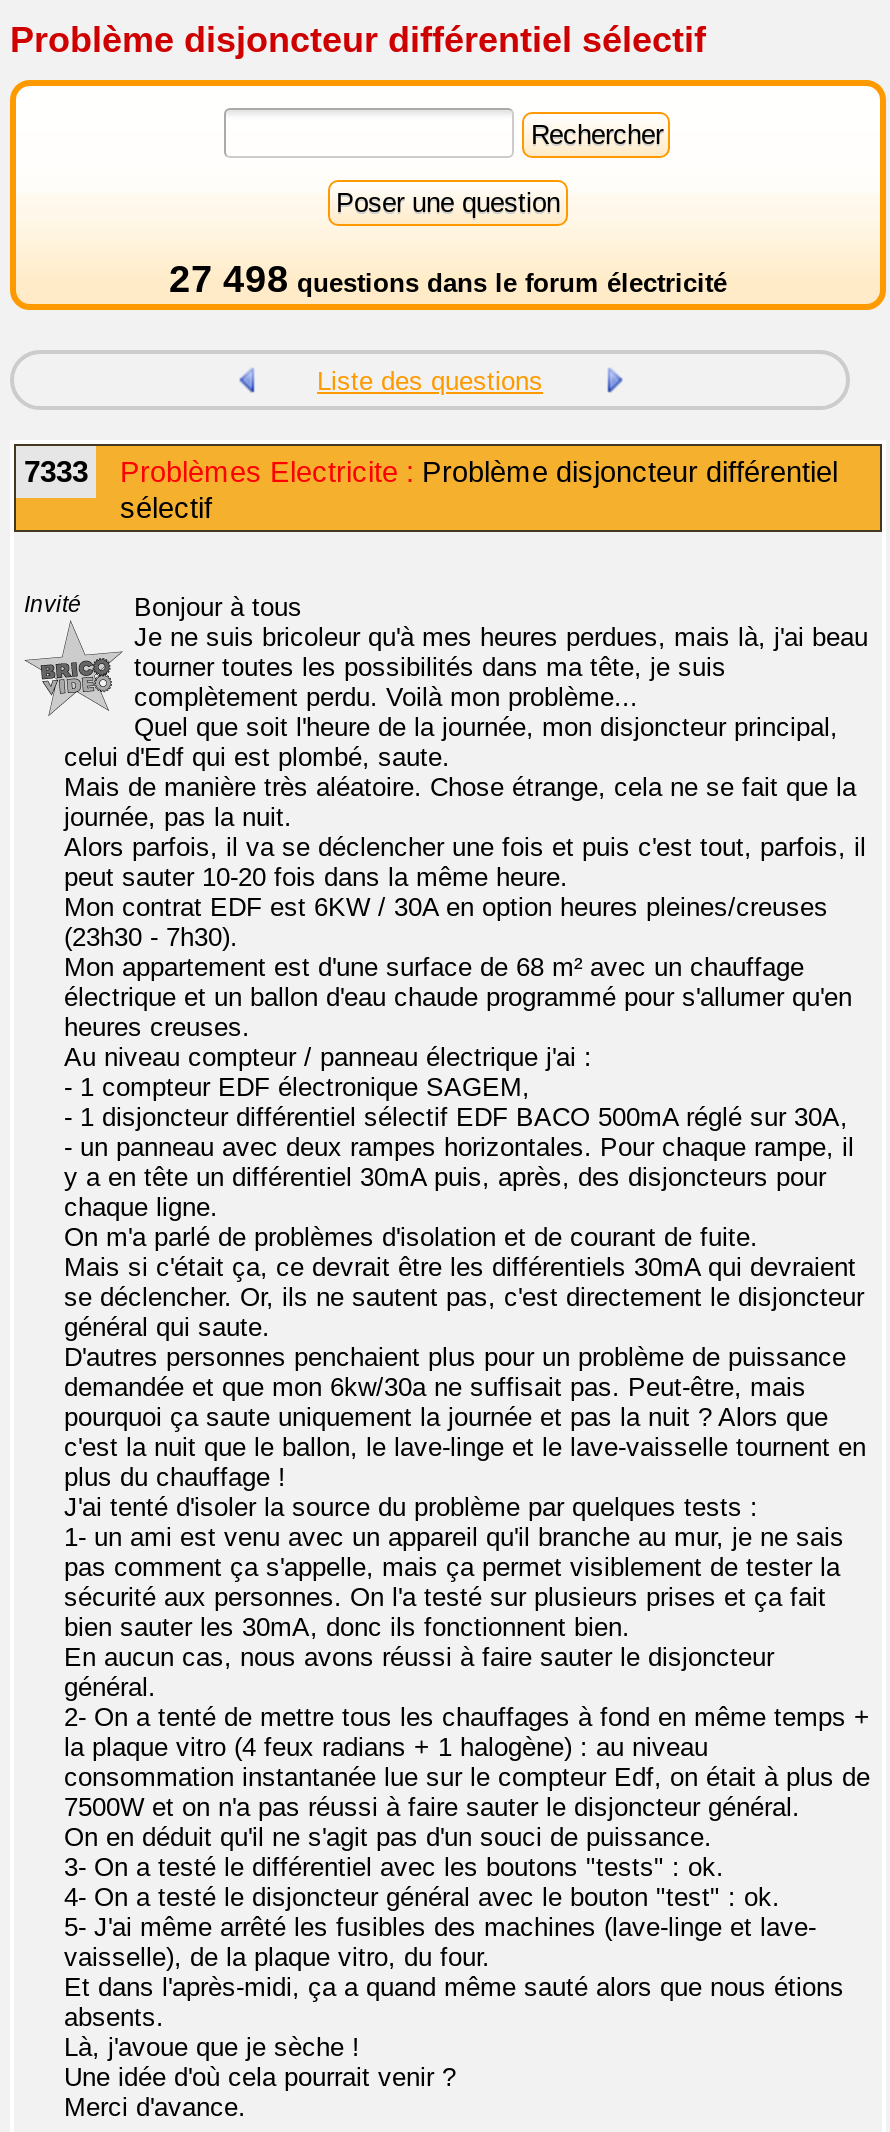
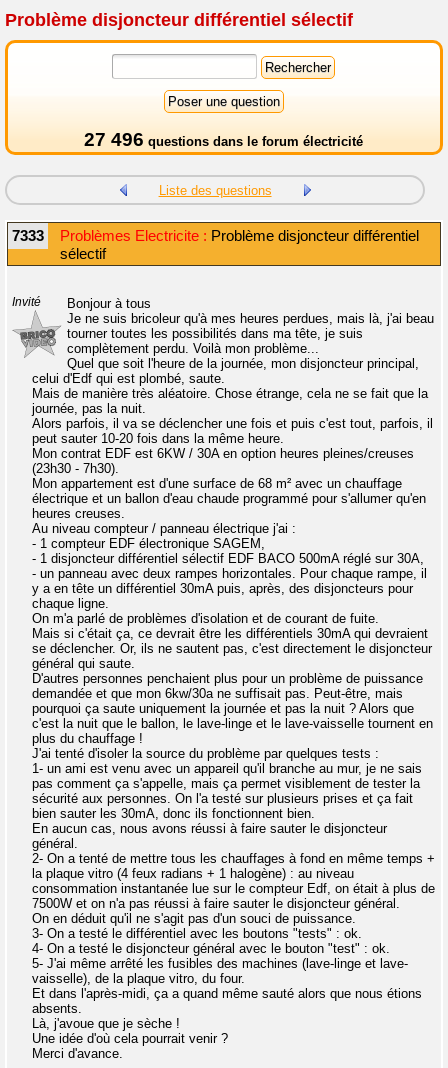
- 27 498 questions dans le forum électricité
+ 27 496 questions dans le forum électricité
